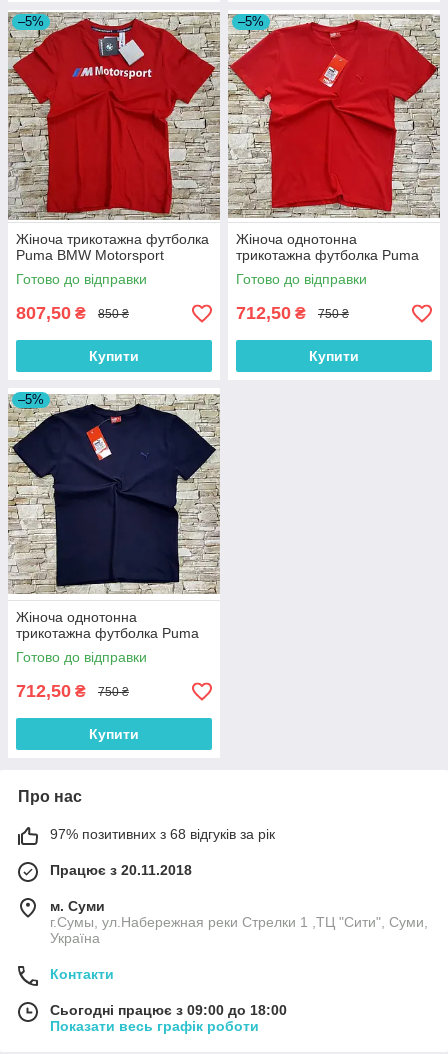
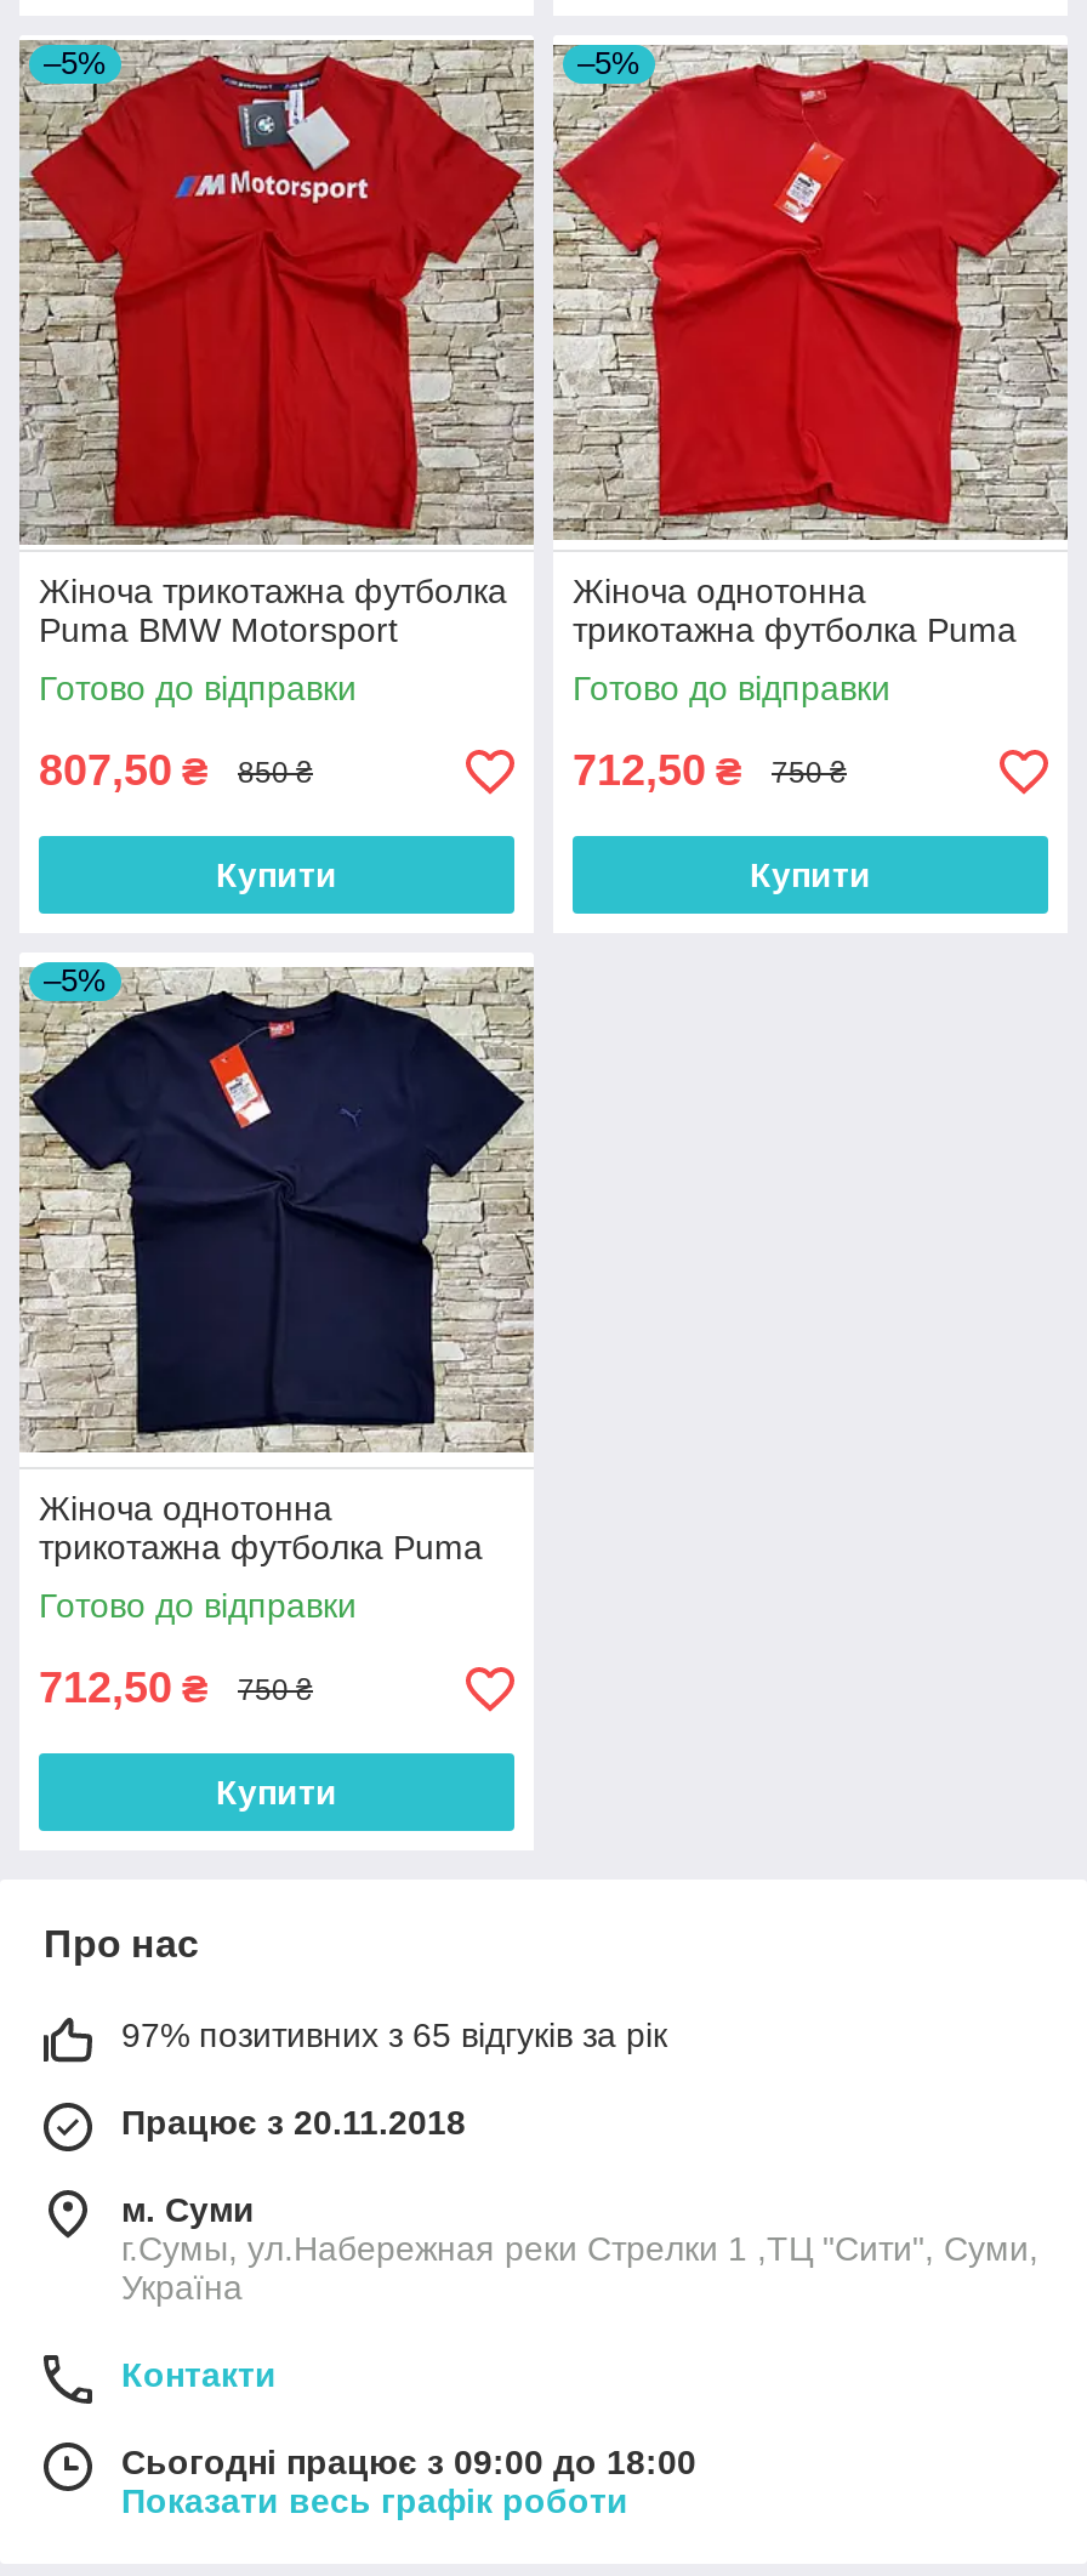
- 97% позитивних з 68 відгуків за рік
+ 97% позитивних з 65 відгуків за рік
